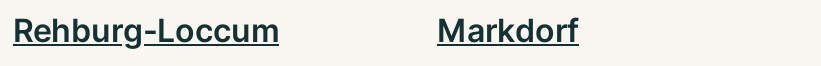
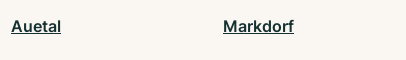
- Rehburg-Loccum
+ Auetal
